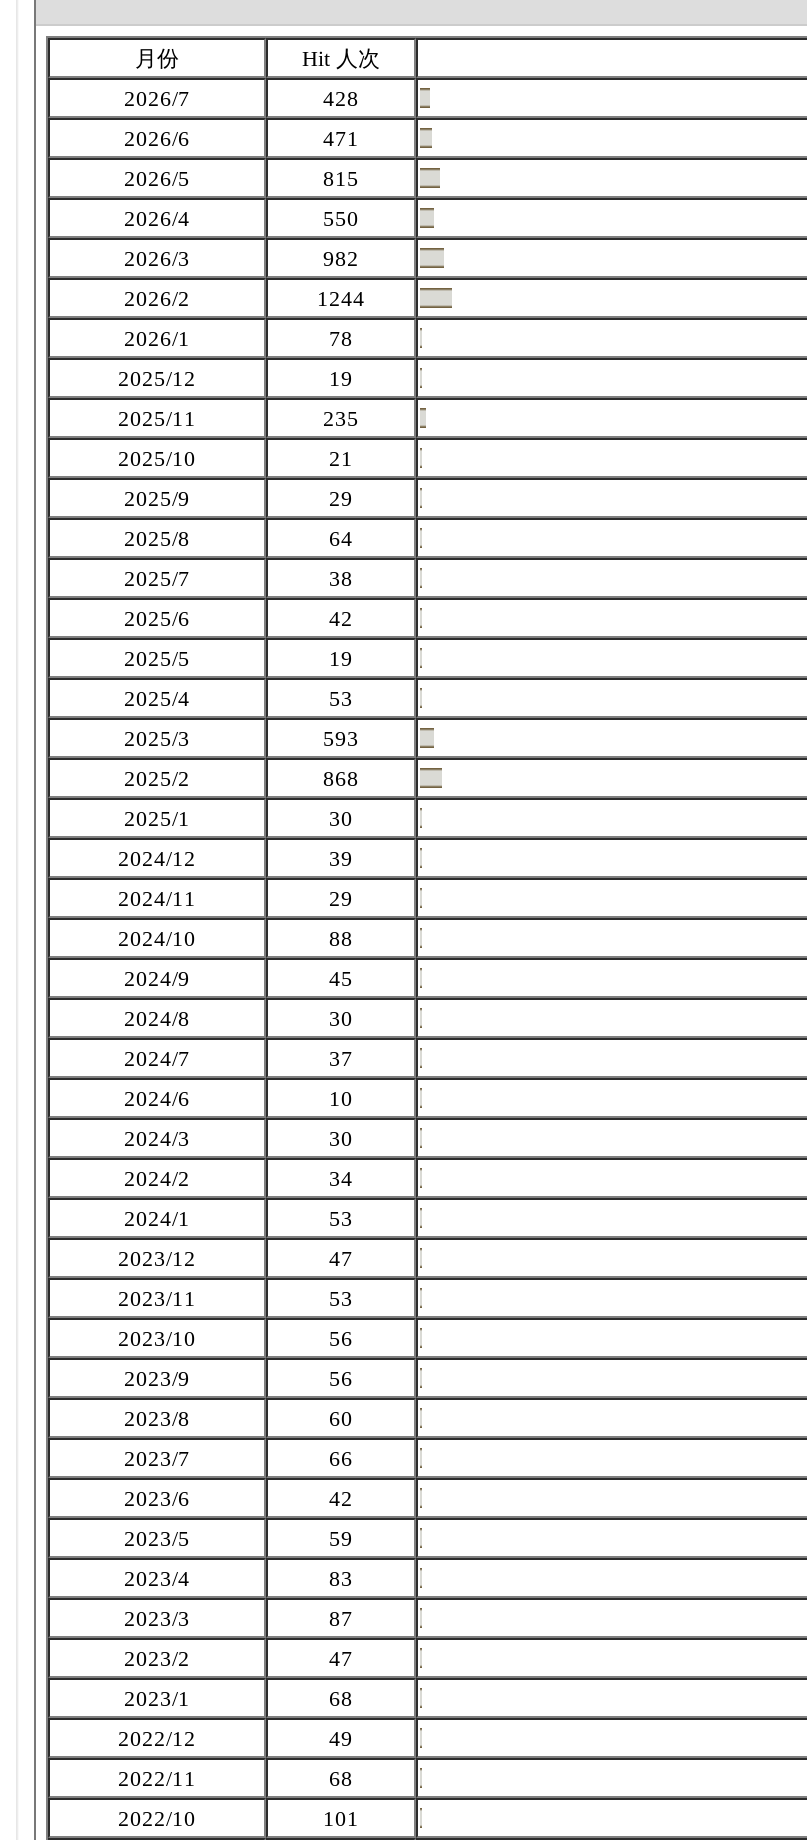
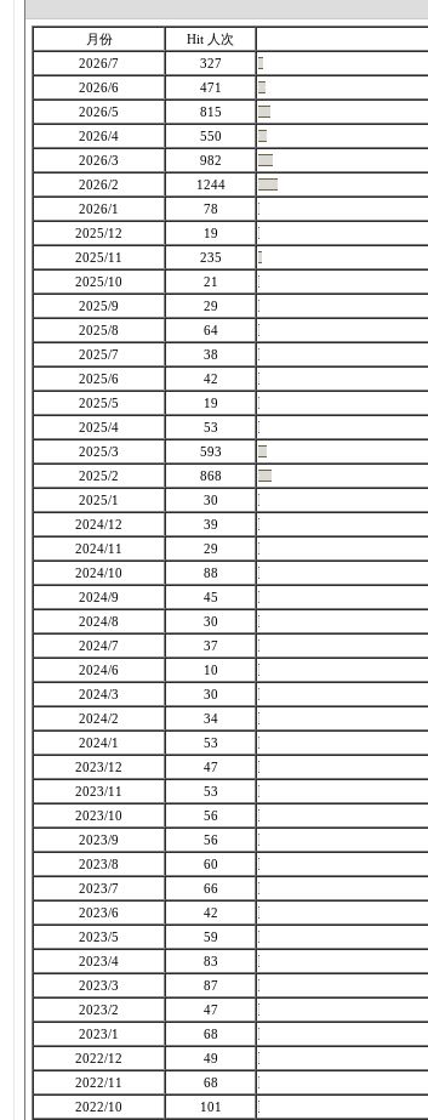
- 428
+ 327
